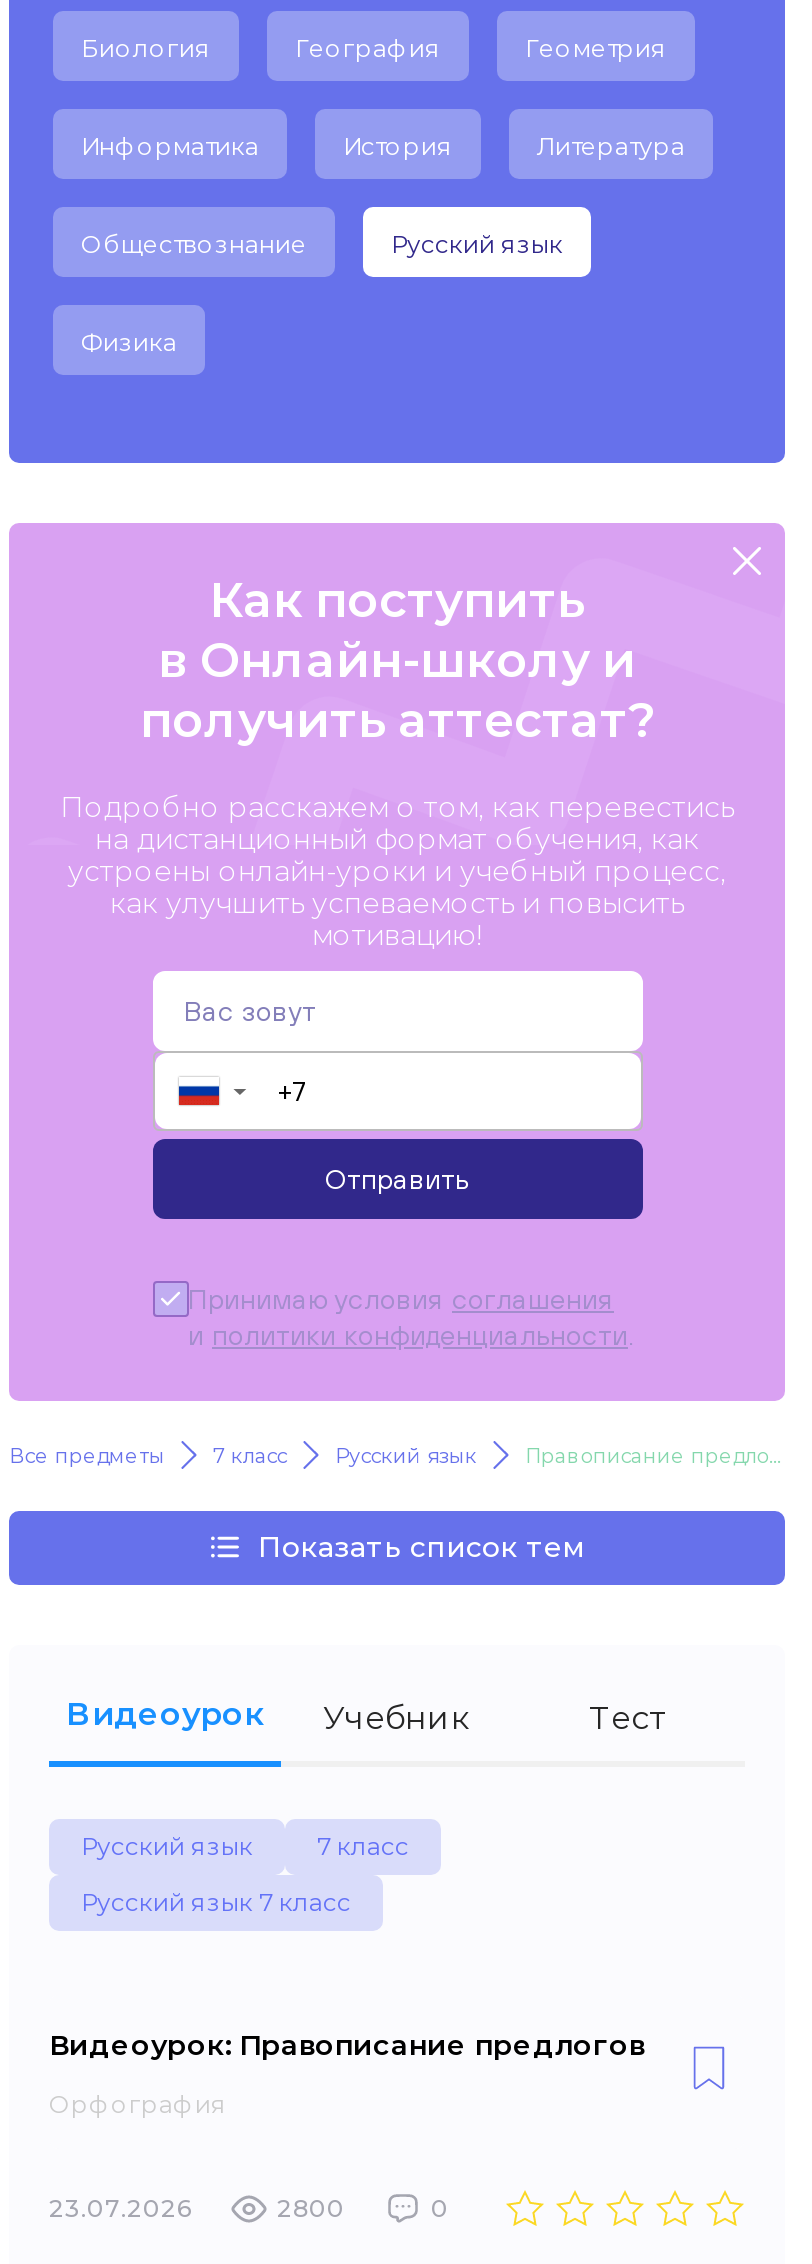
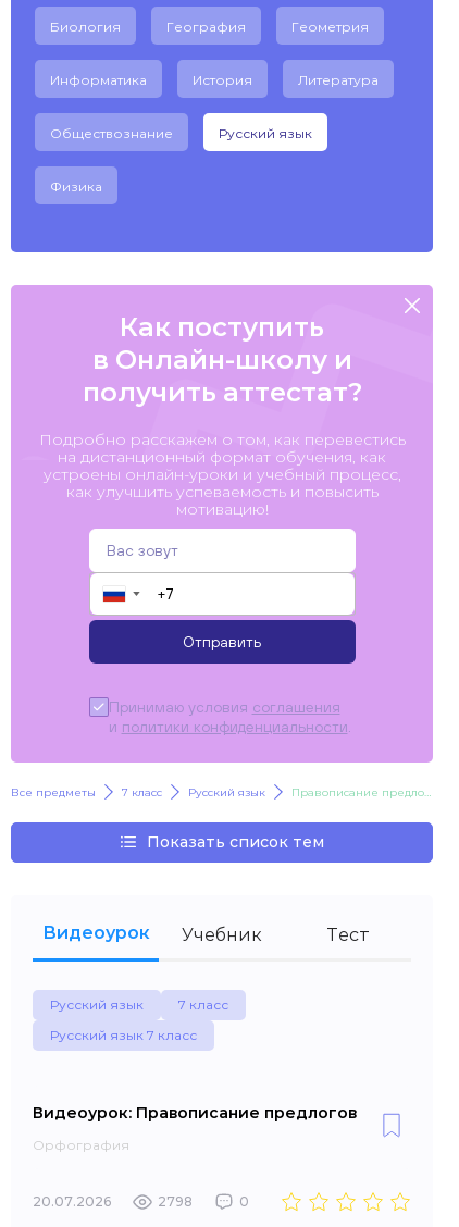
- 23.07.2026
+ 20.07.2026

- 2800
+ 2798
